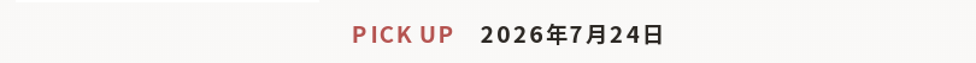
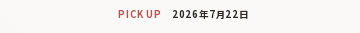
- PICK UP 2026年7月24日
+ PICK UP 2026年7月22日
